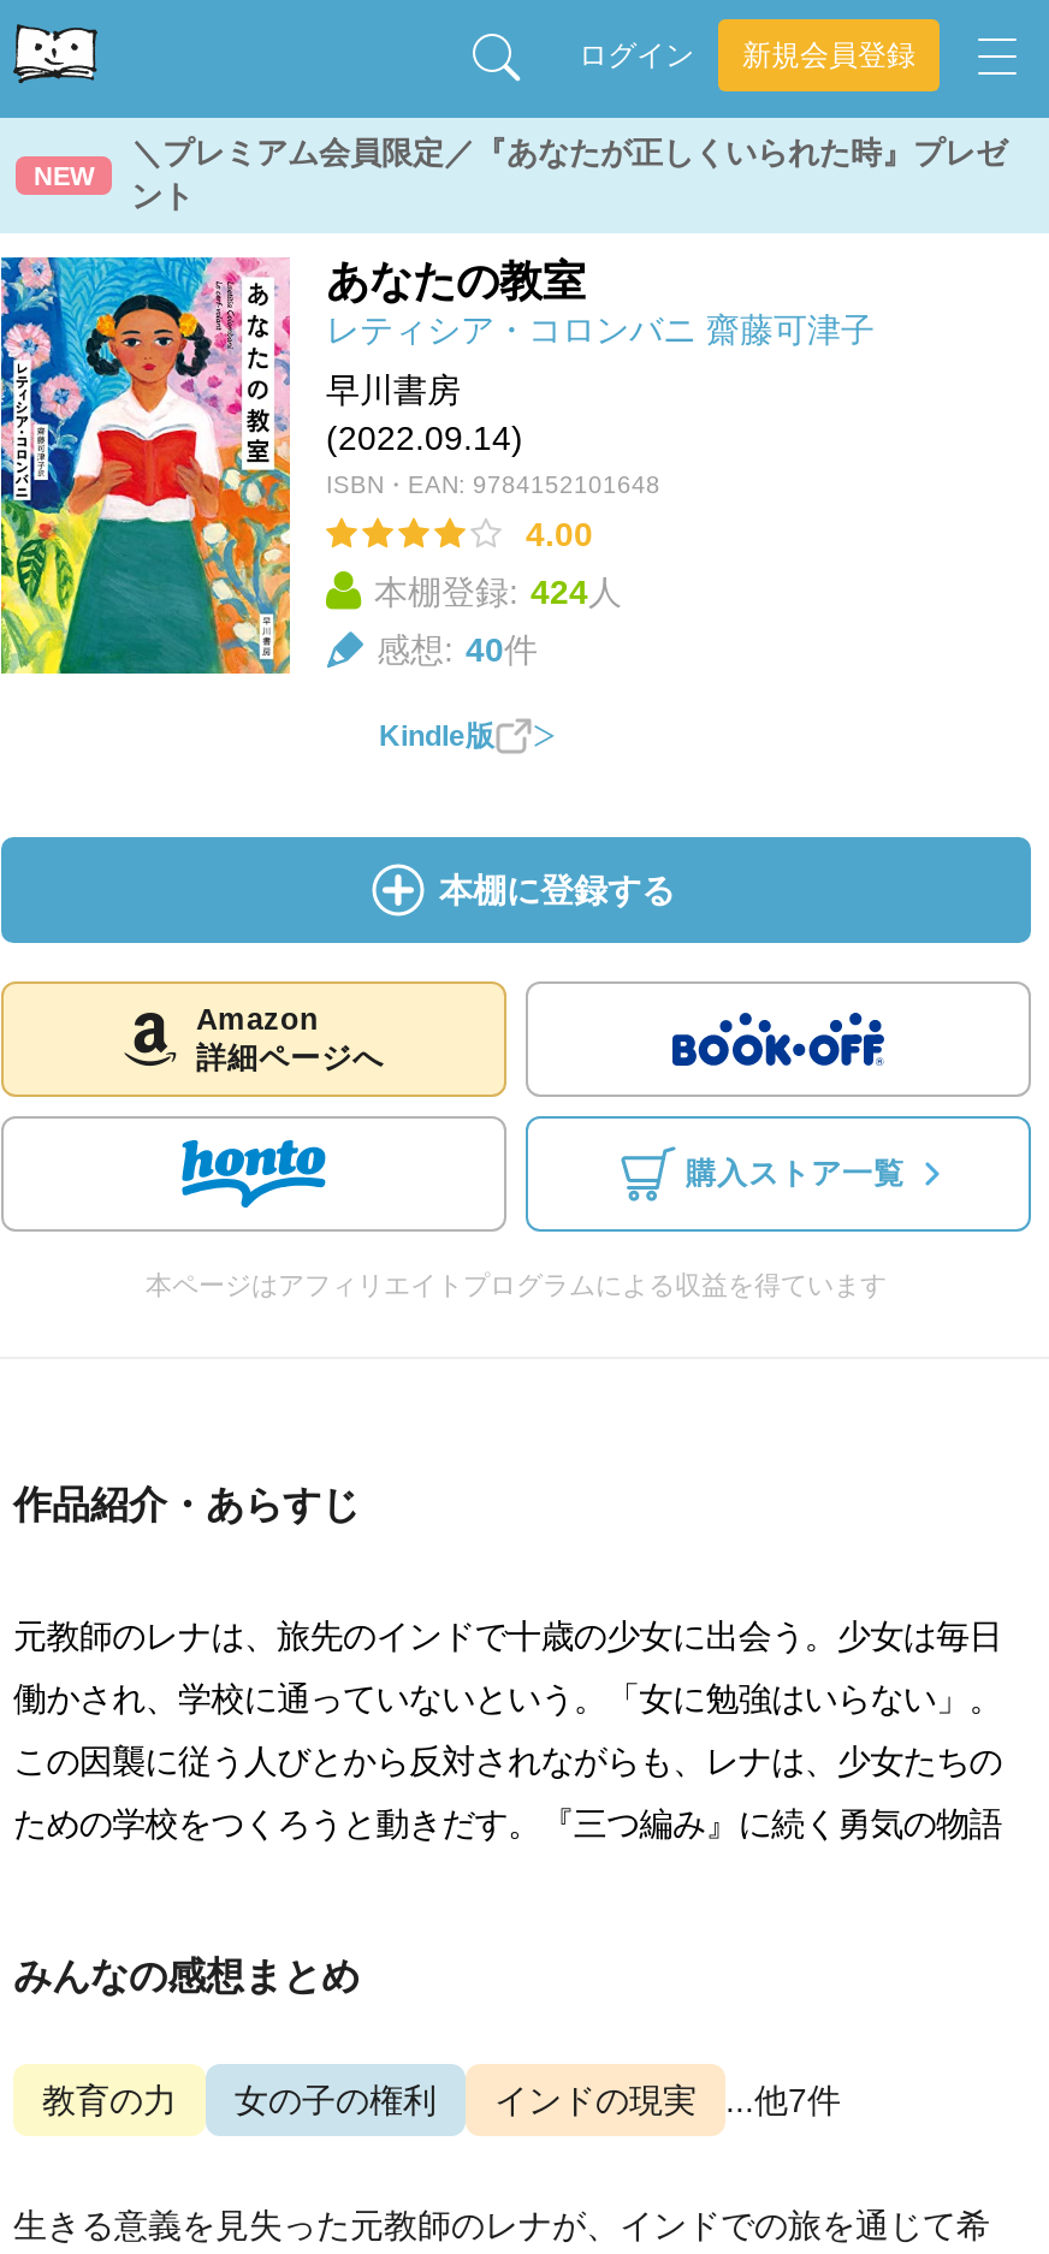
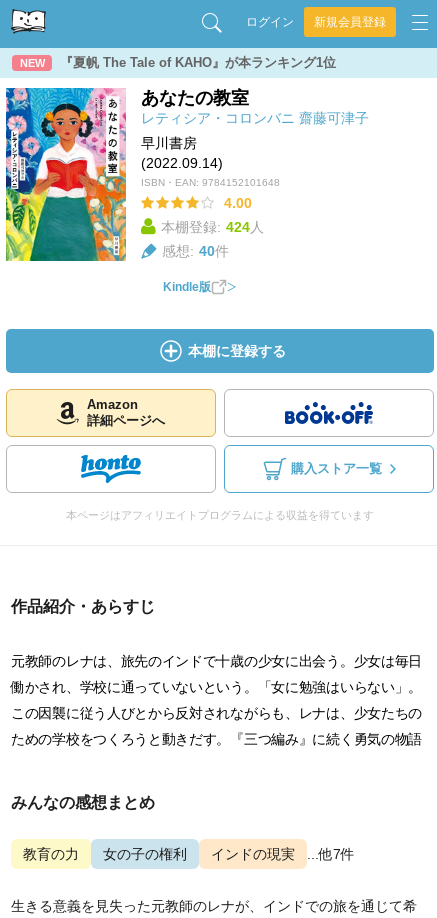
- ＼プレミアム会員限定／『あなたが正しくいられた時』プレゼ
- ント
+ 『夏帆 The Tale of KAHO』が本ランキング1位
